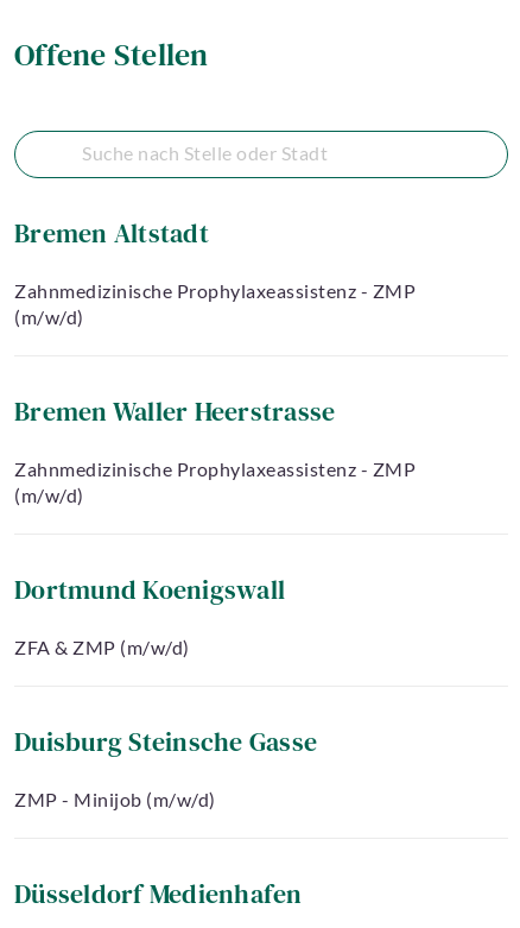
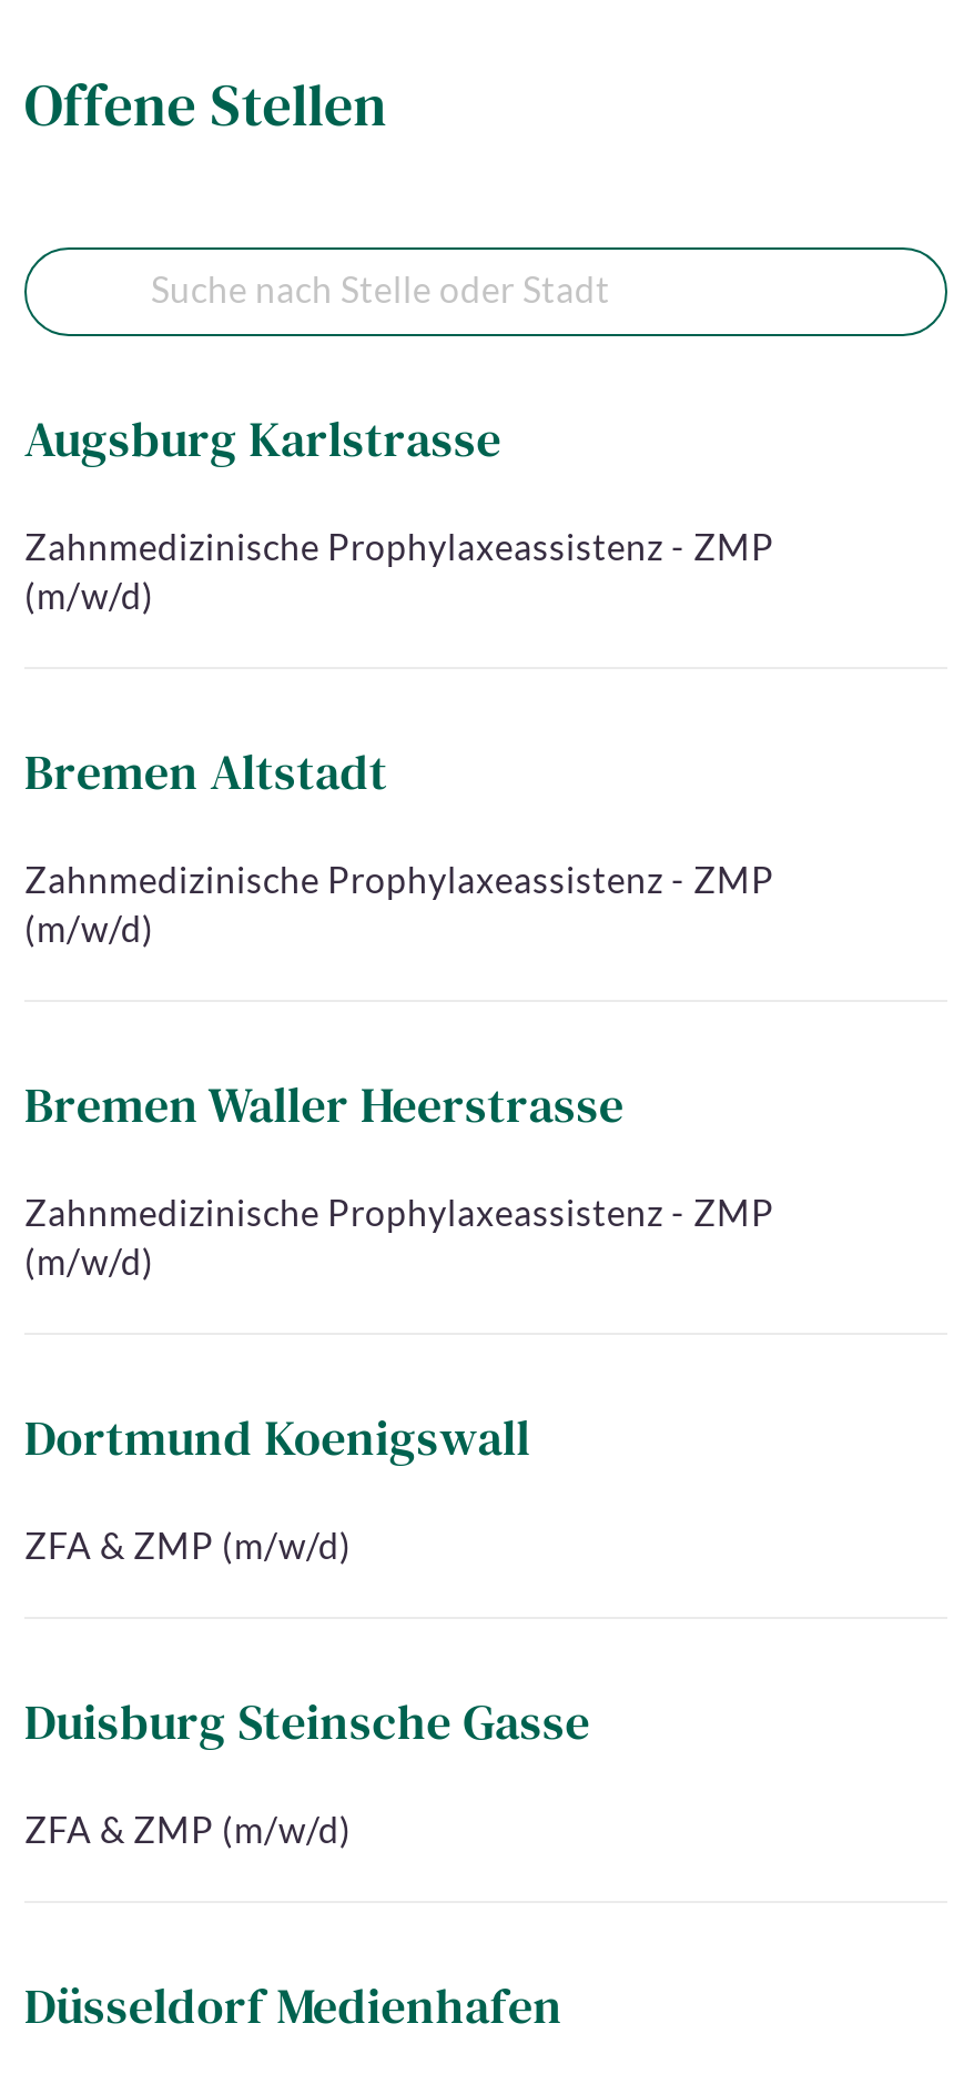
+ Augsburg Karlstrasse
+ Zahnmedizinische Prophylaxeassistenz - ZMP
+ (m/w/d)

- ZMP - Minijob (m/w/d)
+ ZFA & ZMP (m/w/d)
